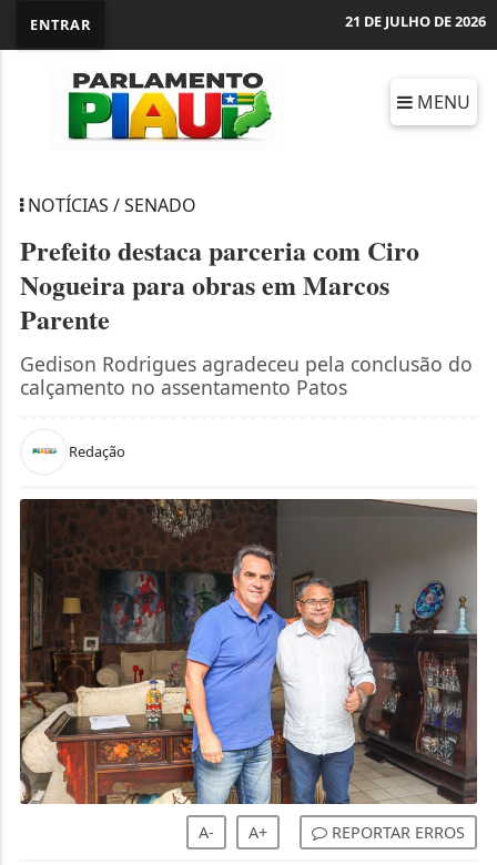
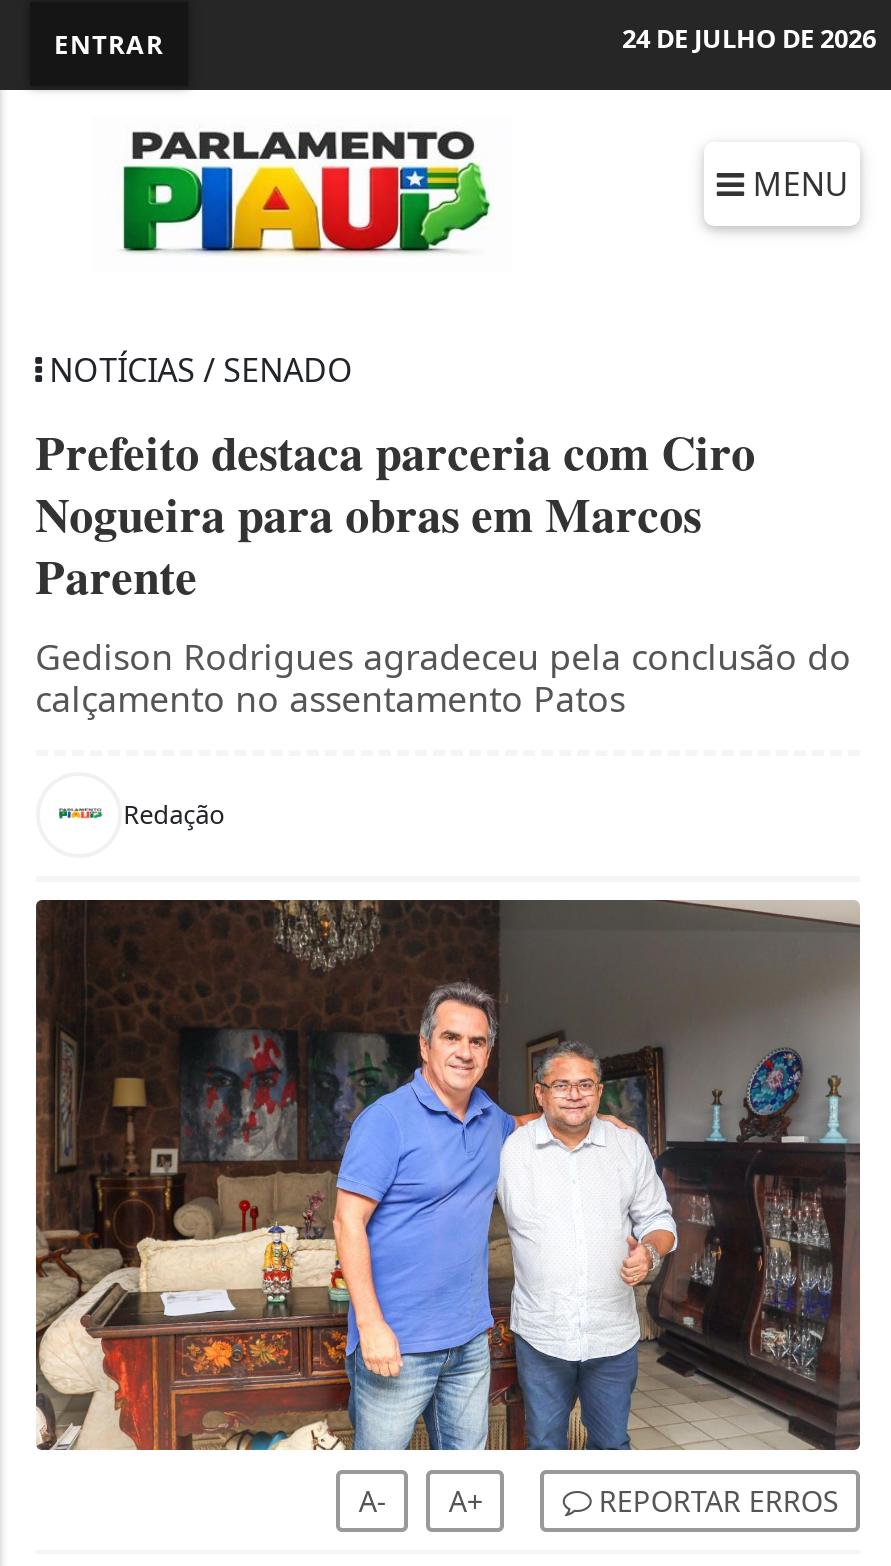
- 21 DE JULHO DE 2026
+ 24 DE JULHO DE 2026
